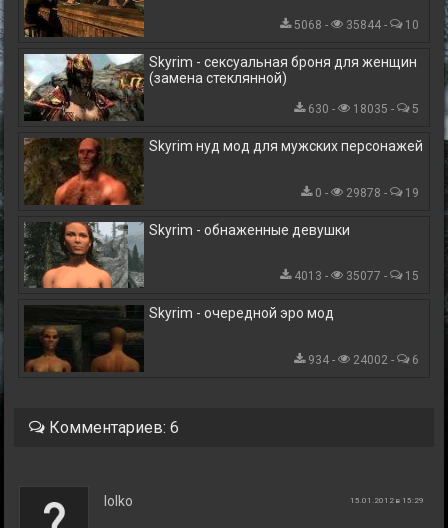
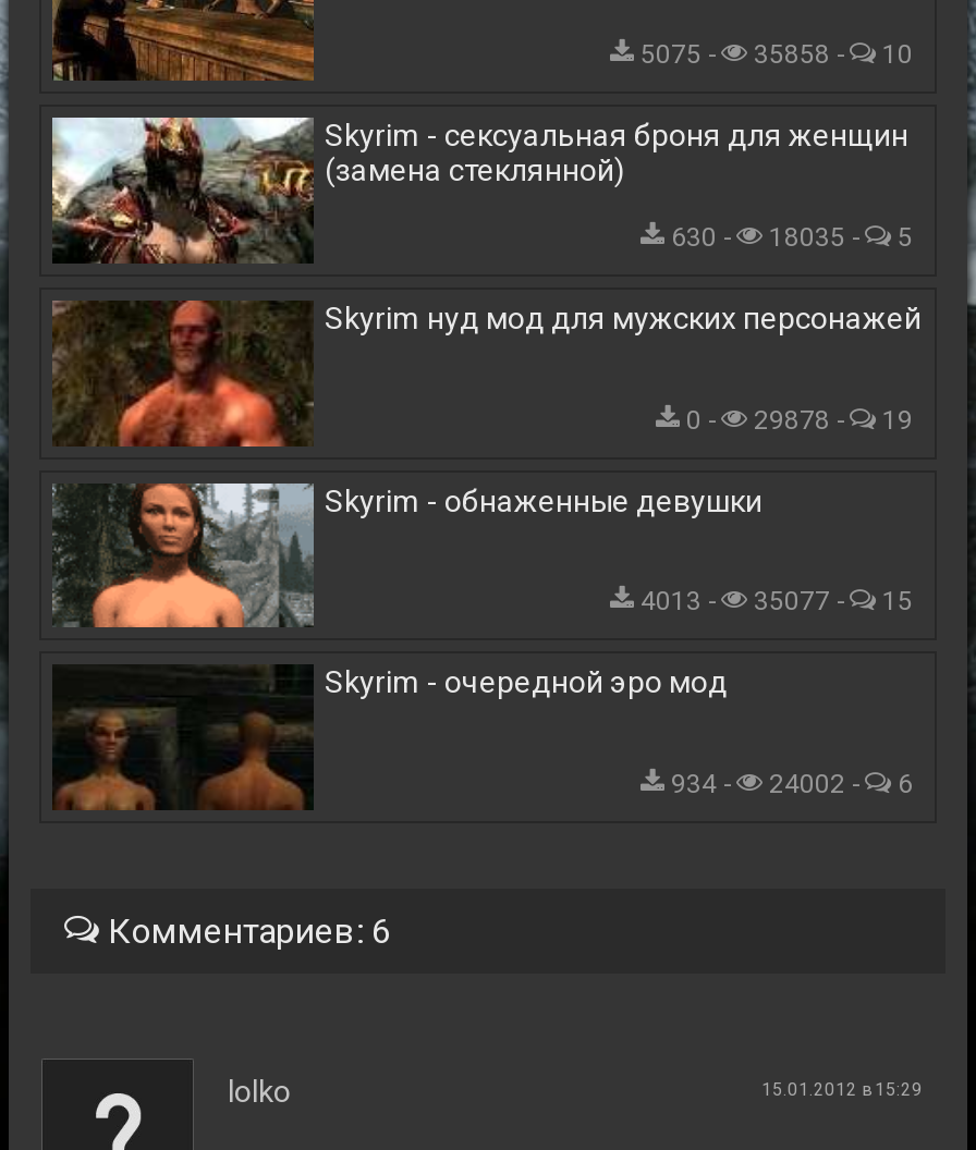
- 5068 -
+ 5075 -

- 35844 -
+ 35858 -
